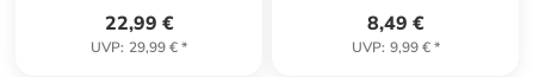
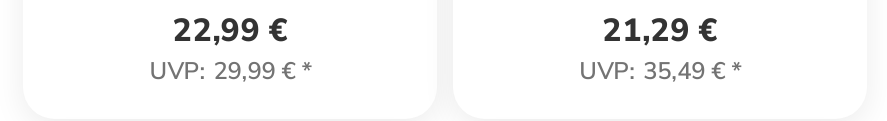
- 8,49 €
- UVP: 9,99 €*
+ 21,29 €
+ UVP: 35,49 €*
